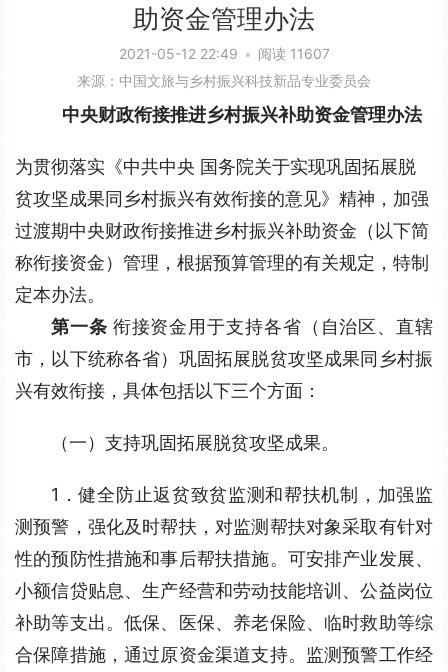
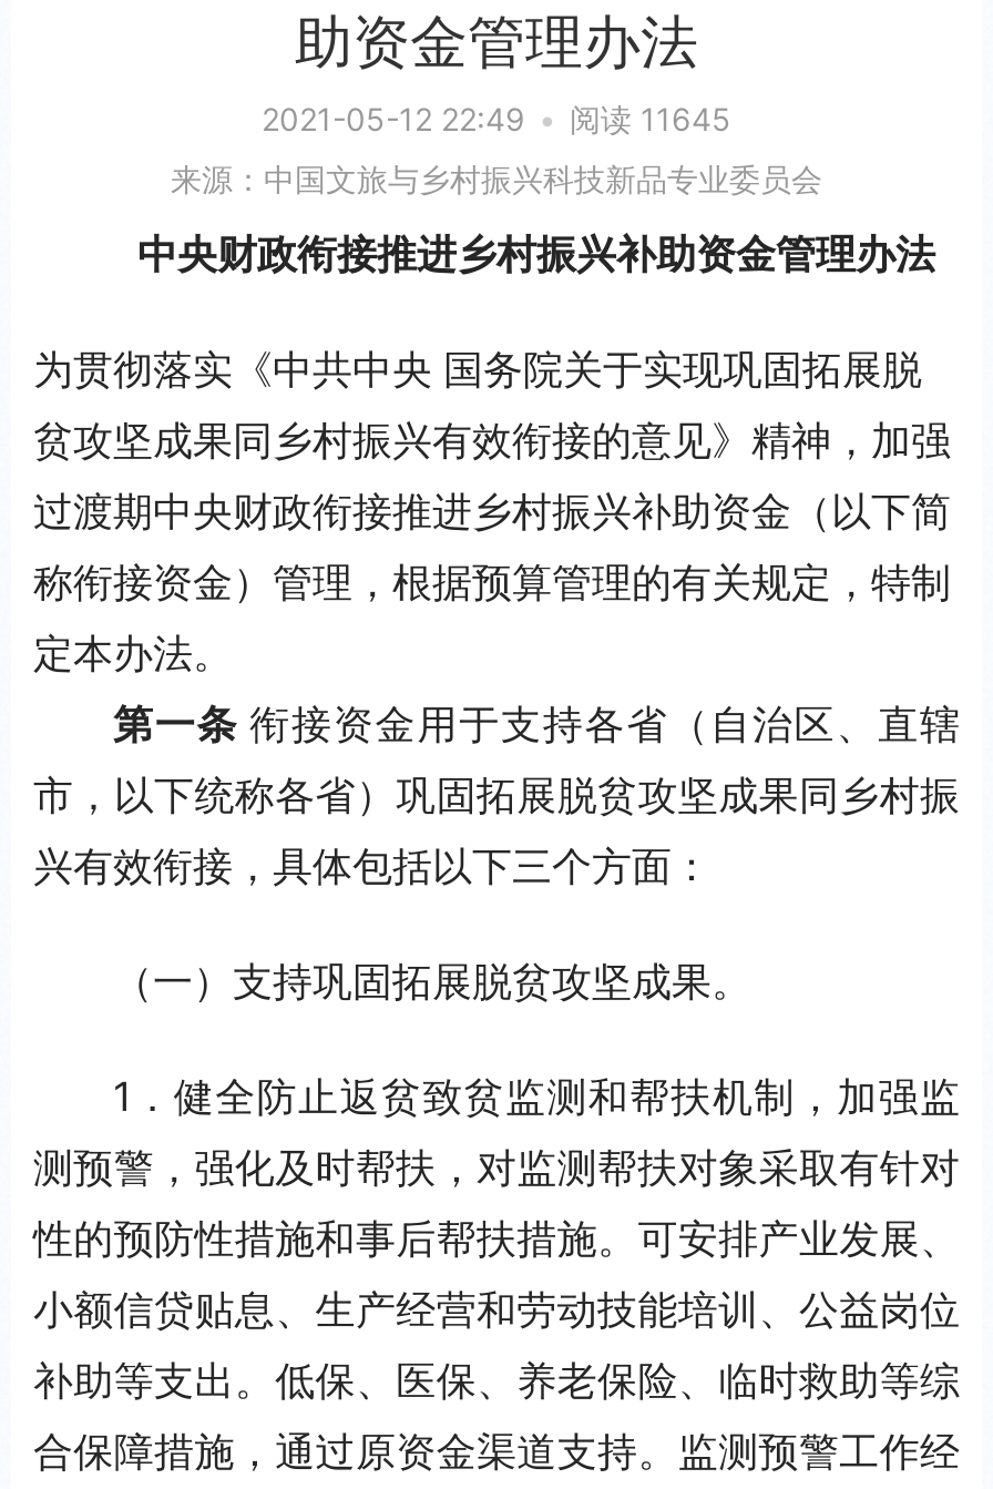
- 2021-05-12 22:49 • 阅读 11607
+ 2021-05-12 22:49 • 阅读 11645
